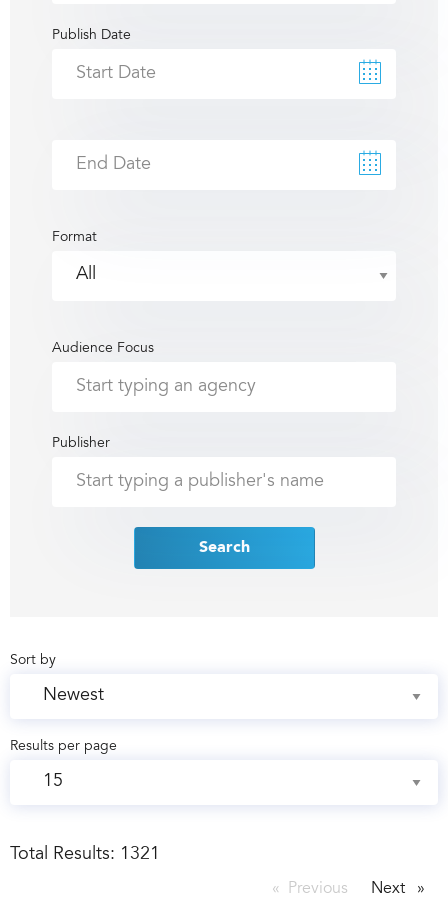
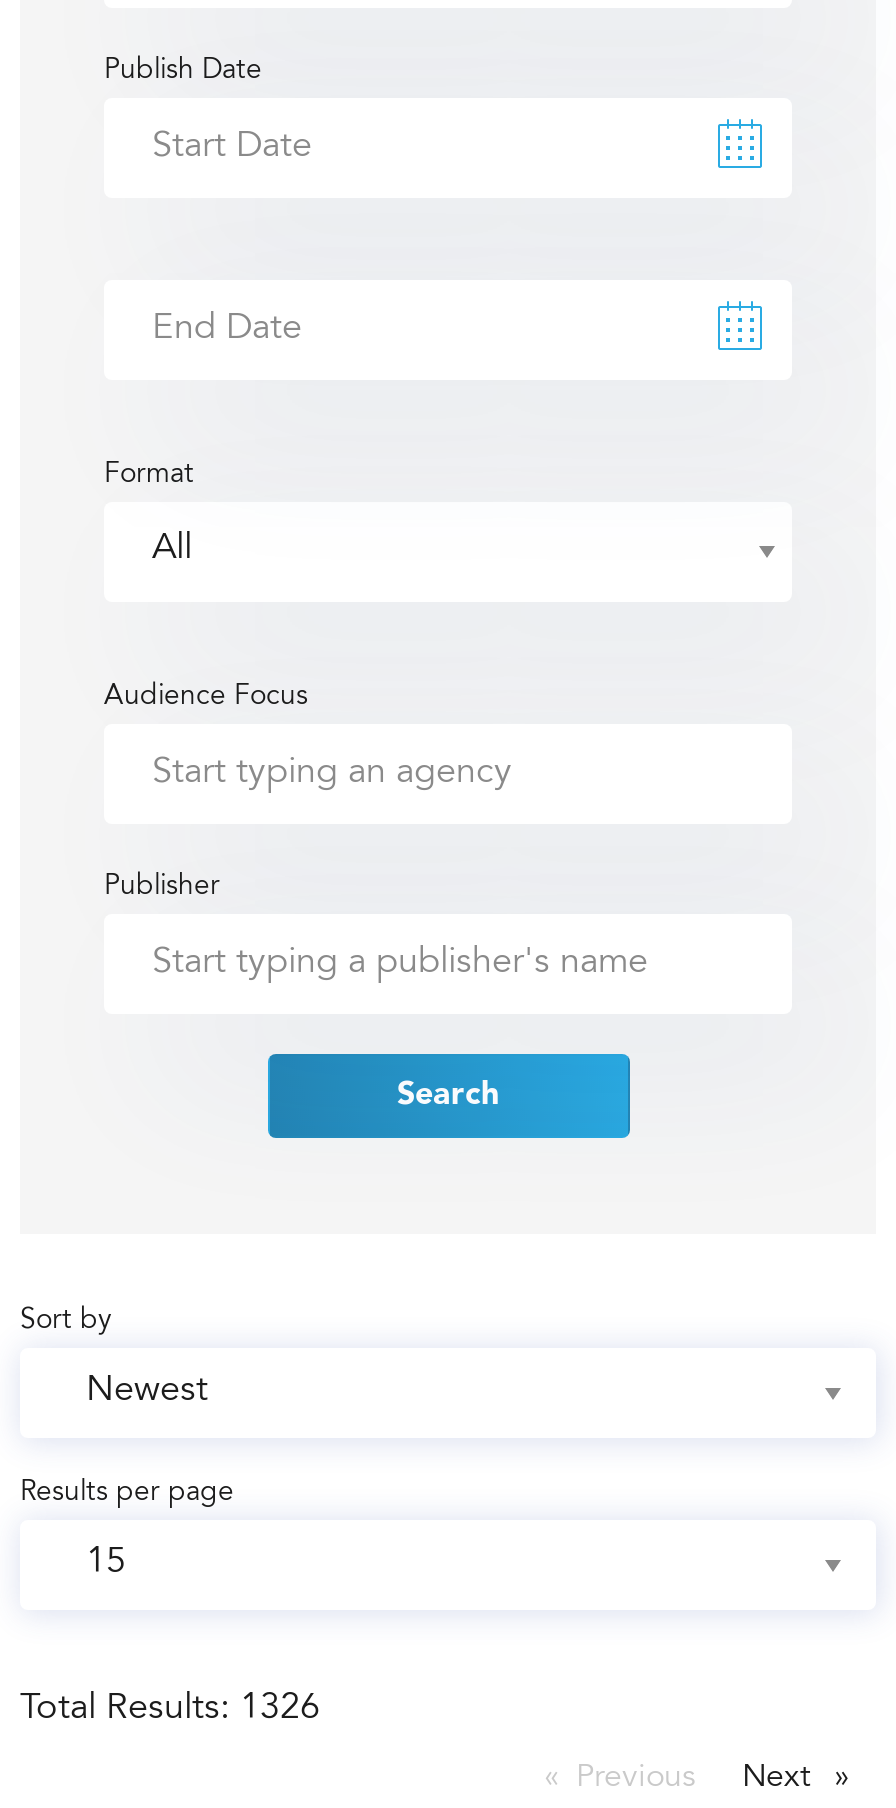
- Total Results: 1321
+ Total Results: 1326
